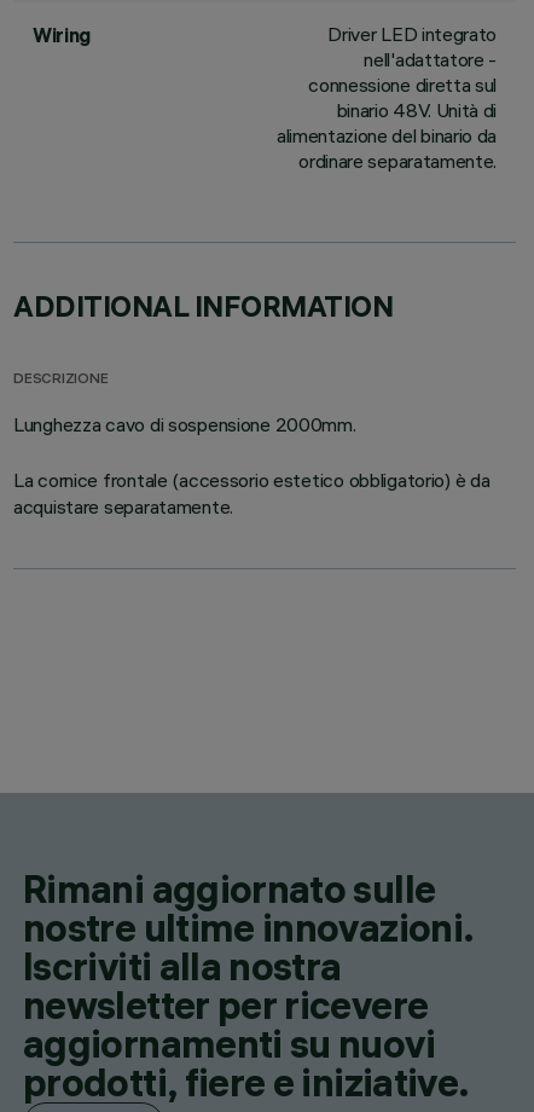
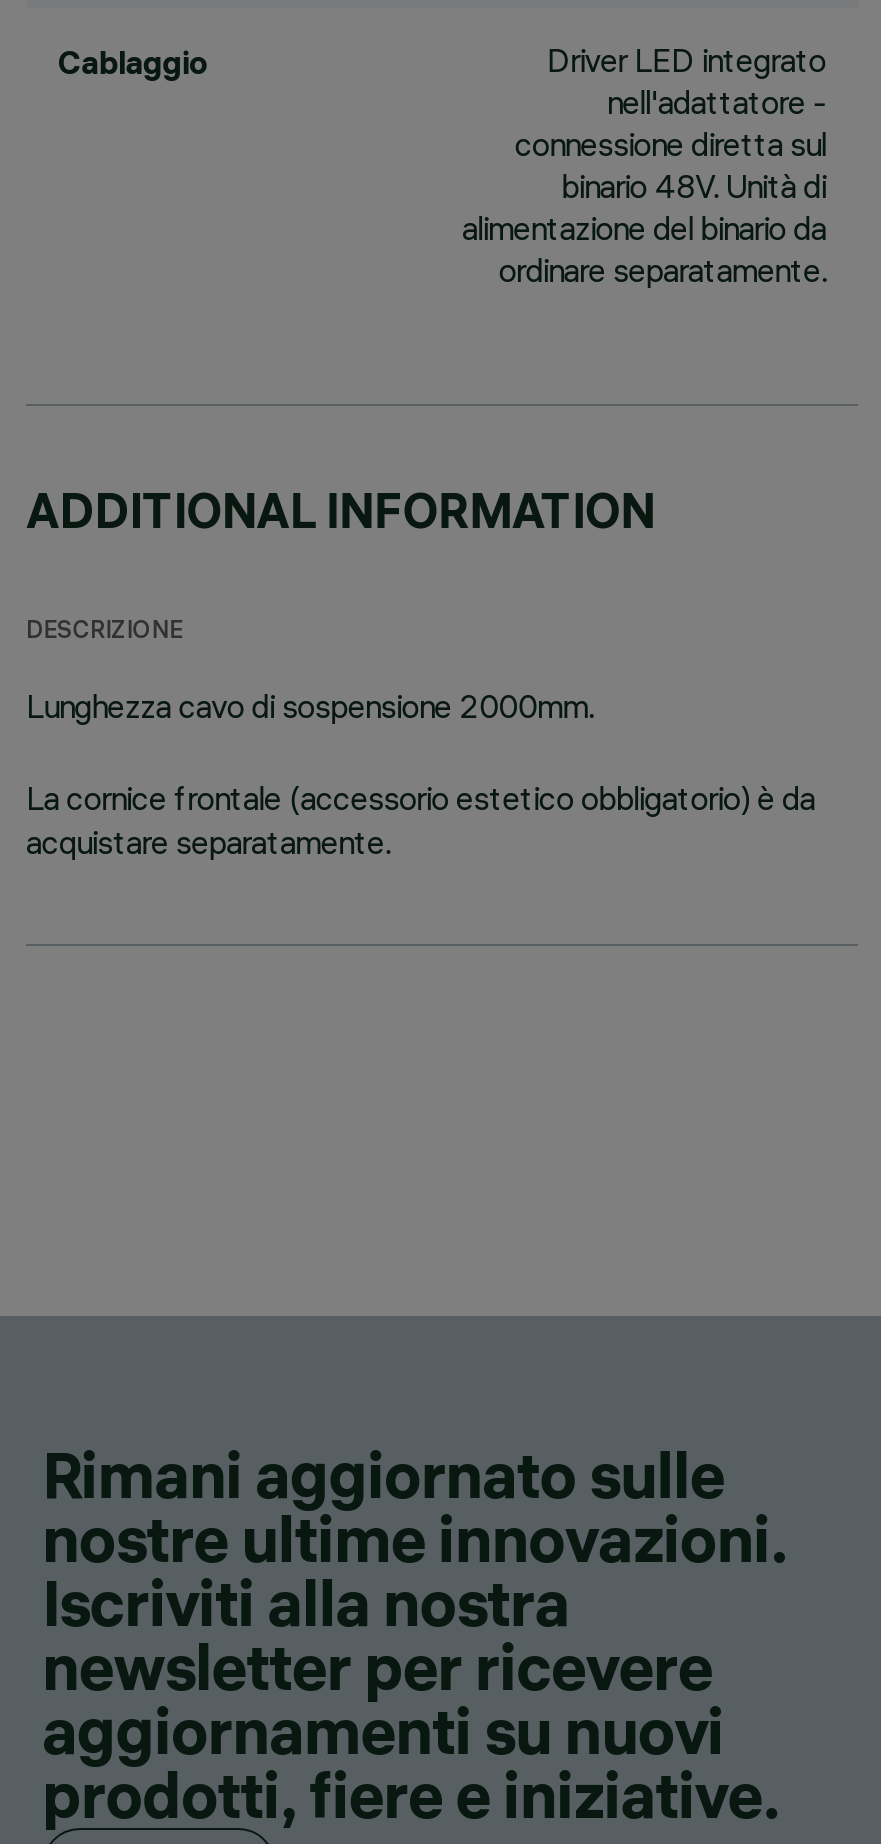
- Wiring
+ Cablaggio
